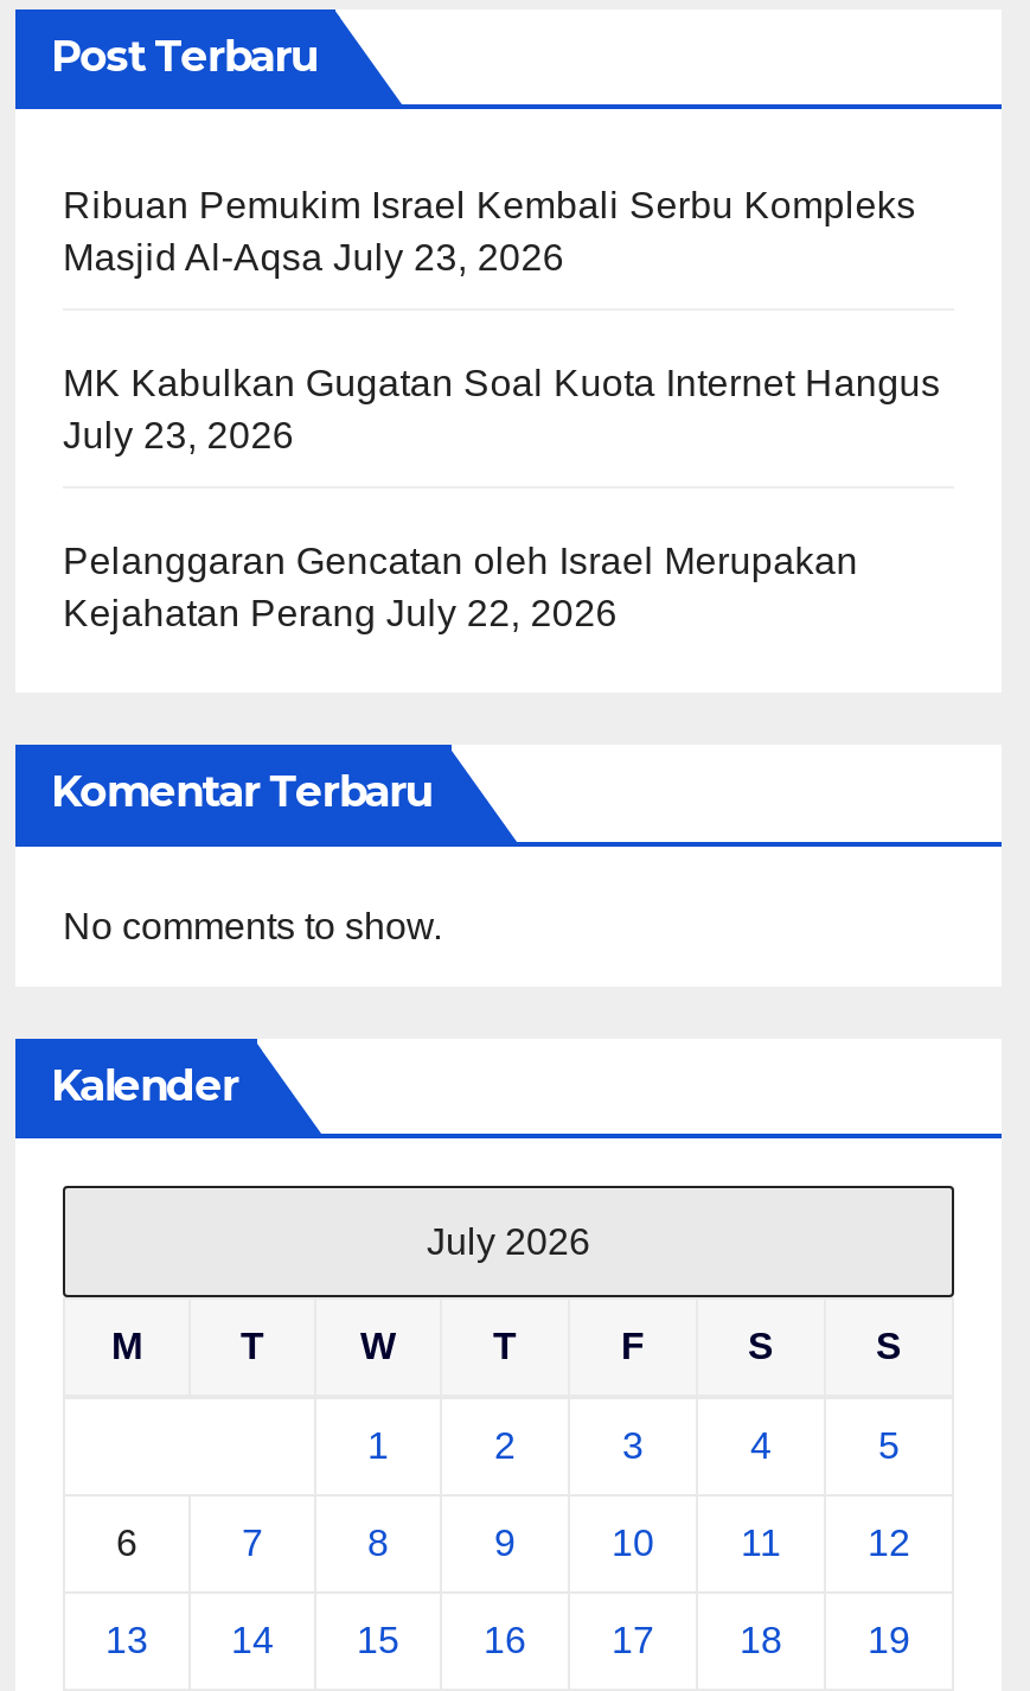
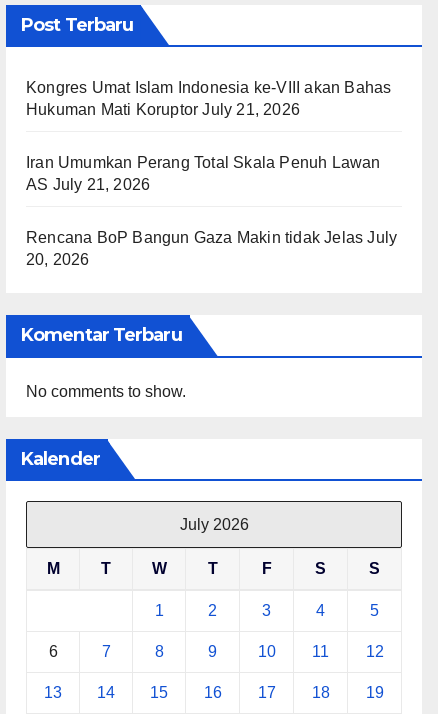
- Ribuan Pemukim Israel Kembali Serbu Kompleks
- Masjid Al-Aqsa July 23, 2026
+ Kongres Umat Islam Indonesia ke-VIII akan Bahas
+ Hukuman Mati Koruptor July 21, 2026

- MK Kabulkan Gugatan Soal Kuota Internet Hangus
- July 23, 2026
+ Iran Umumkan Perang Total Skala Penuh Lawan
+ AS July 21, 2026

- Pelanggaran Gencatan oleh Israel Merupakan
- Kejahatan Perang July 22, 2026
+ Rencana BoP Bangun Gaza Makin tidak Jelas July
+ 20, 2026
